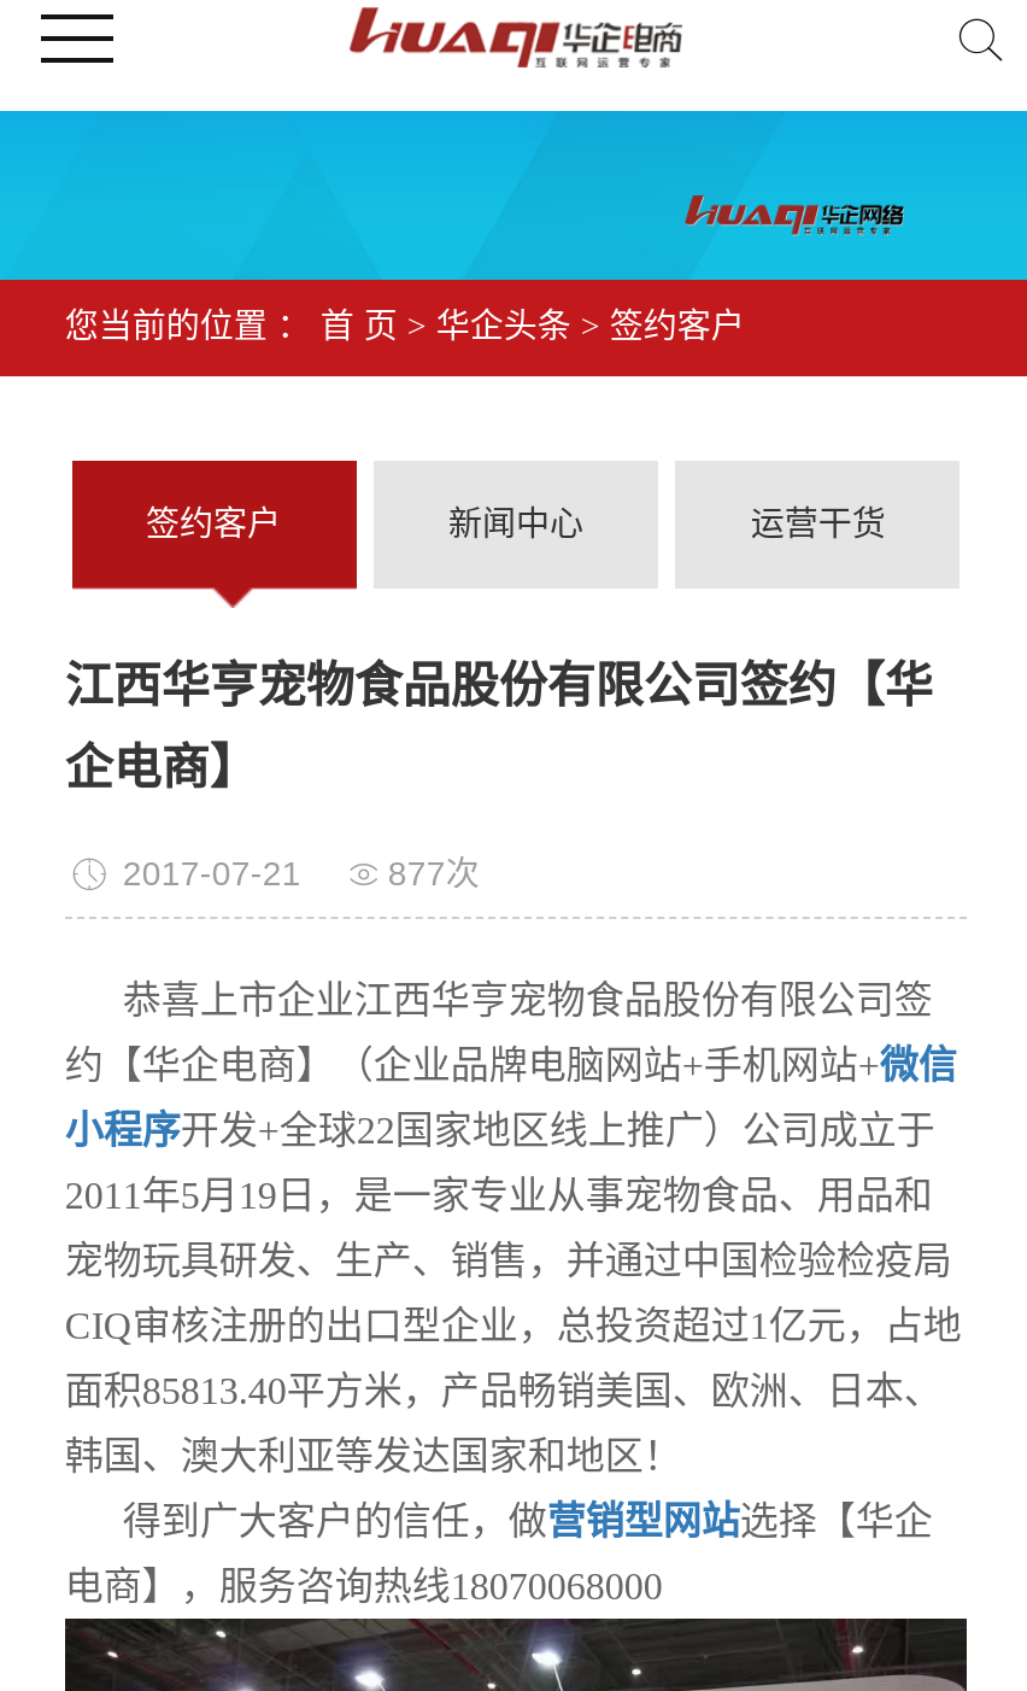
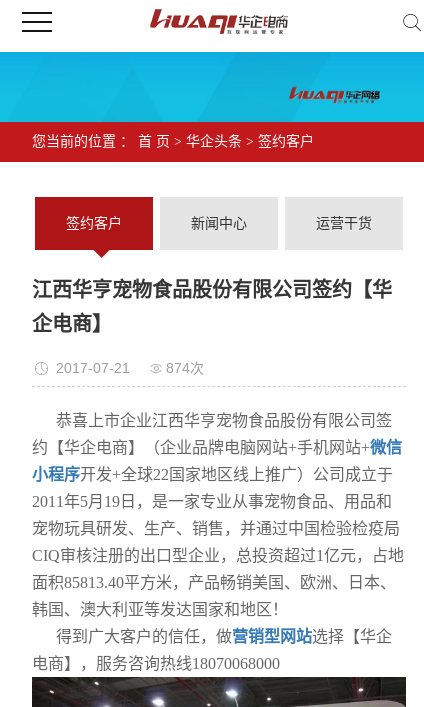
- 877次
+ 874次
